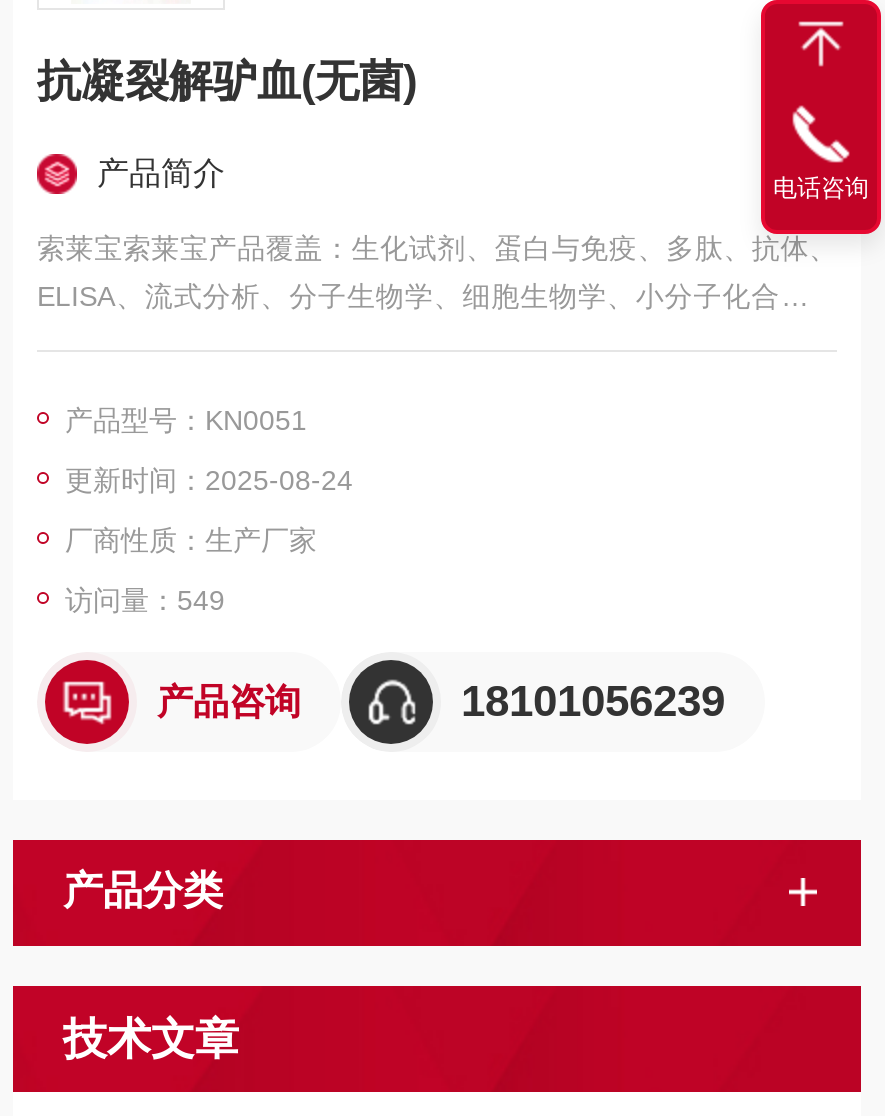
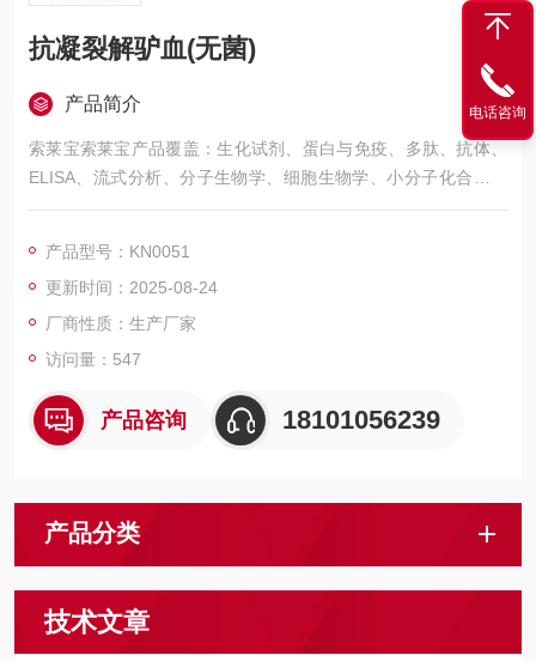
- 访问量：549
+ 访问量：547
